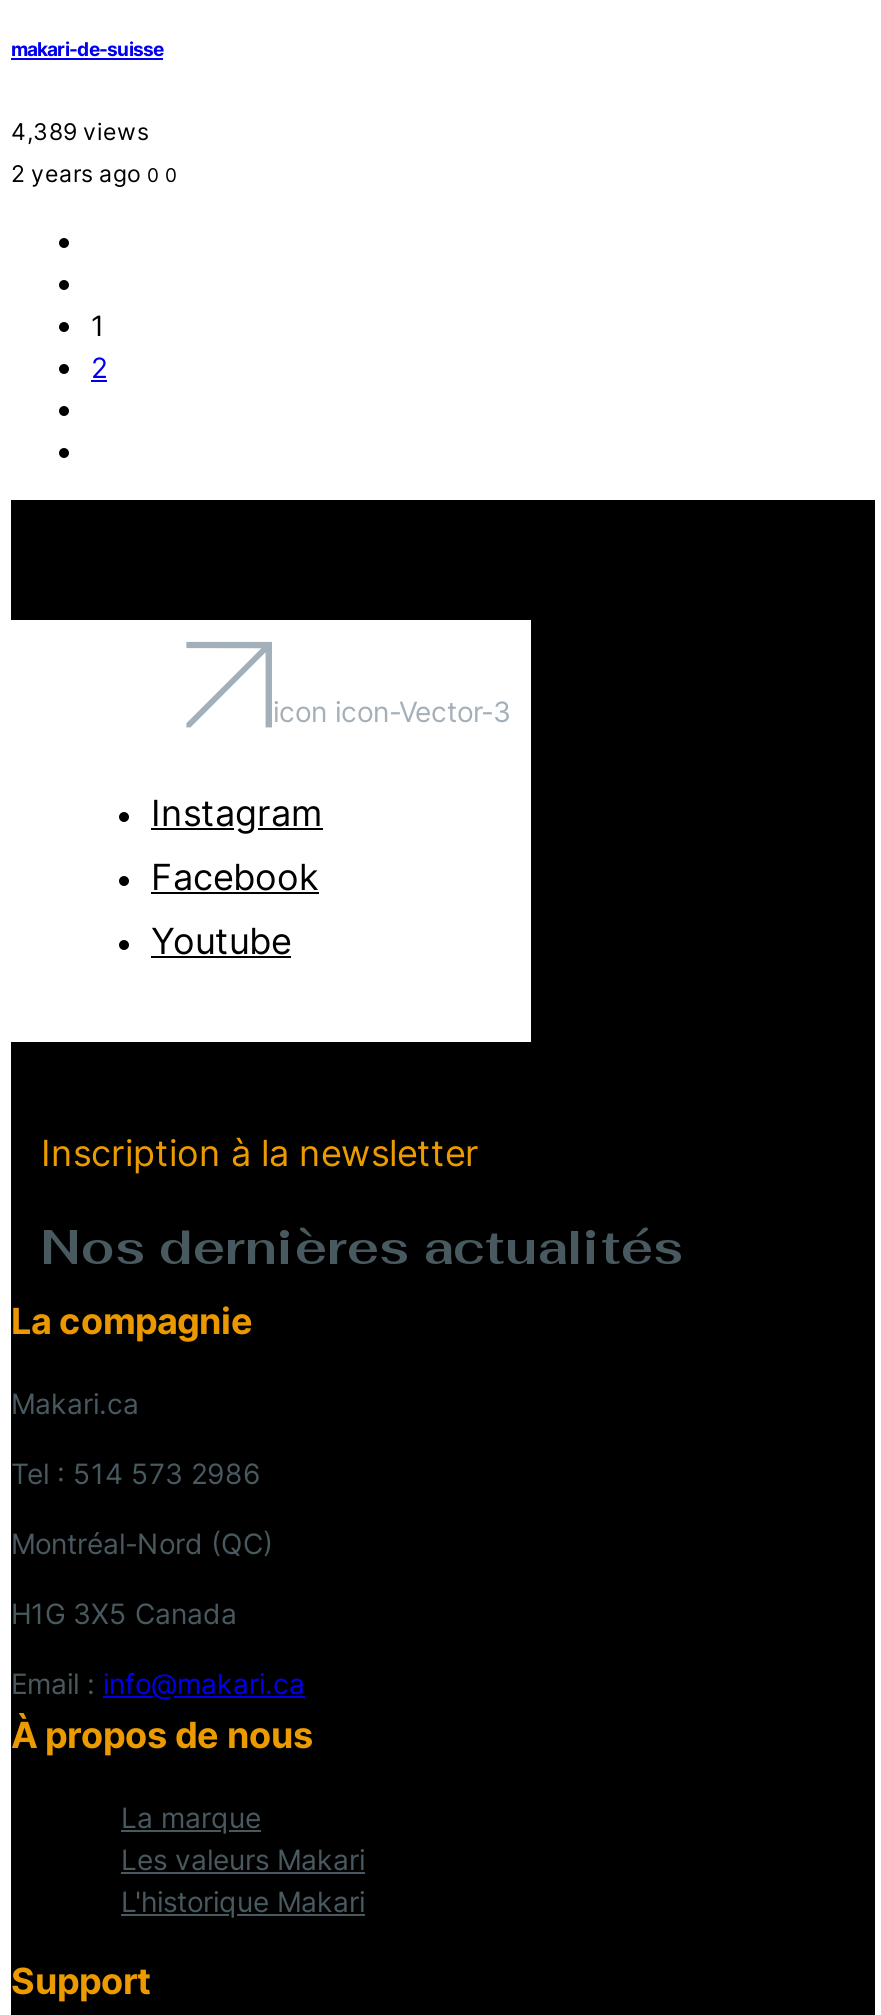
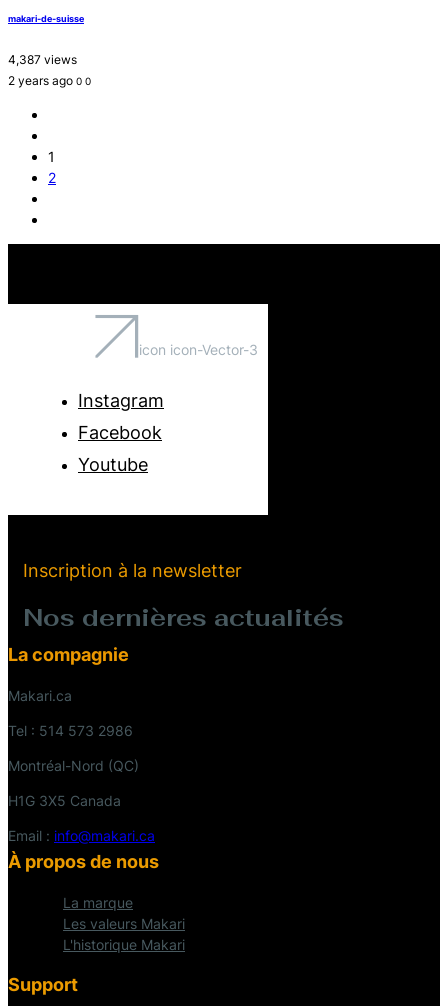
- 4,389 views
+ 4,387 views
